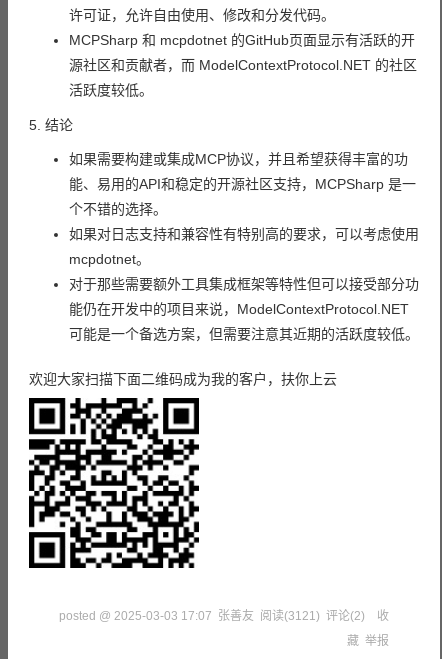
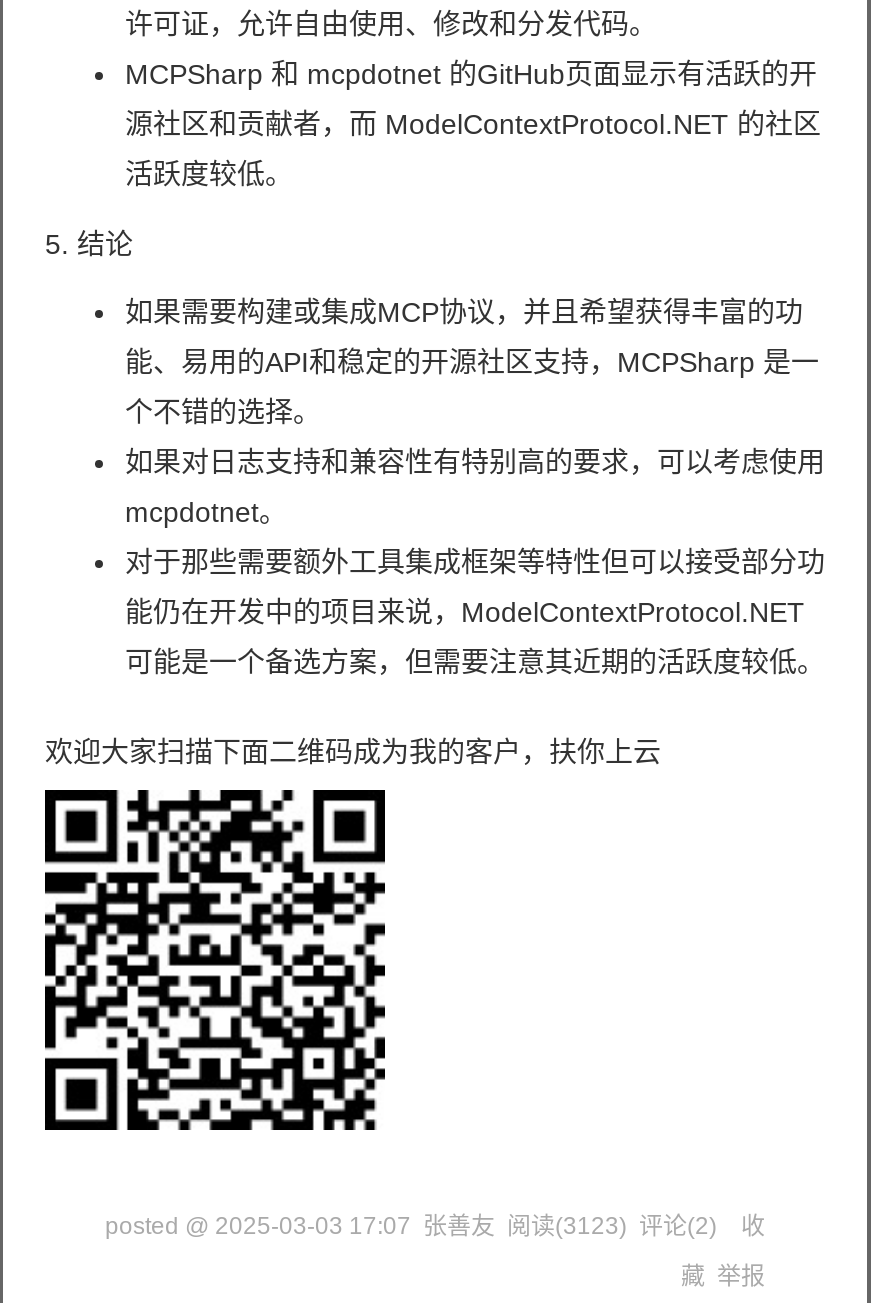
- posted @ 2025-03-03 17:07 张善友阅读(3121) 评论(2)收
+ posted @ 2025-03-03 17:07 张善友阅读(3123) 评论(2)收
